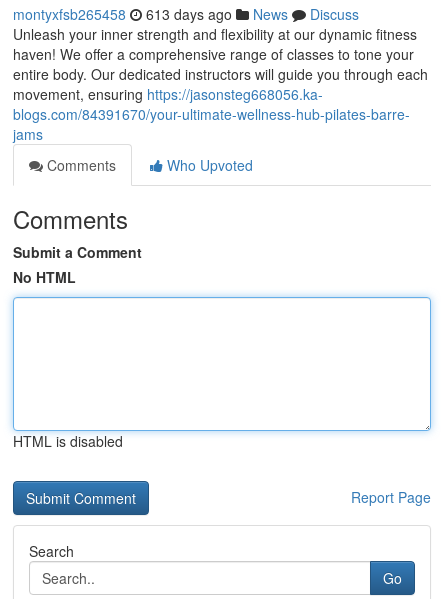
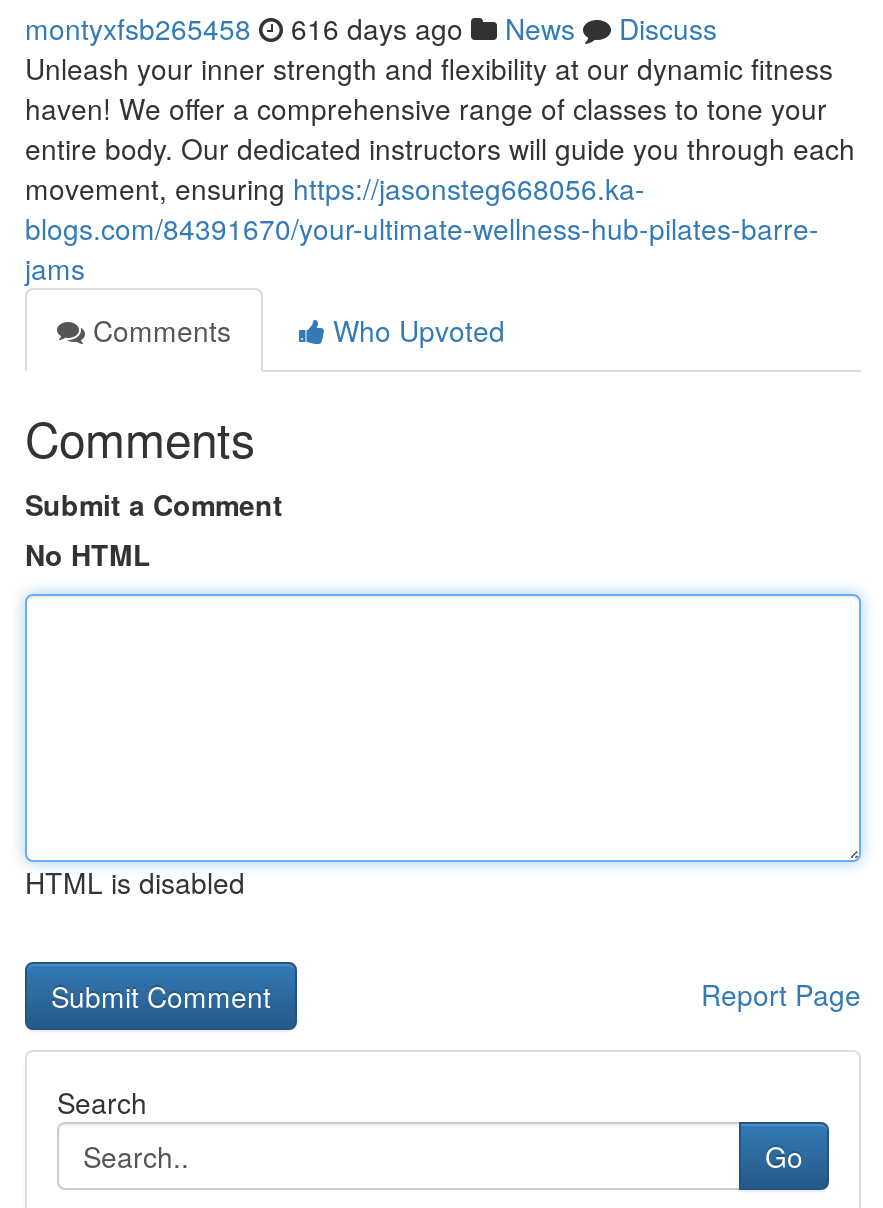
- montyxfsb265458 613 days ago News Discuss
+ montyxfsb265458 616 days ago News Discuss
